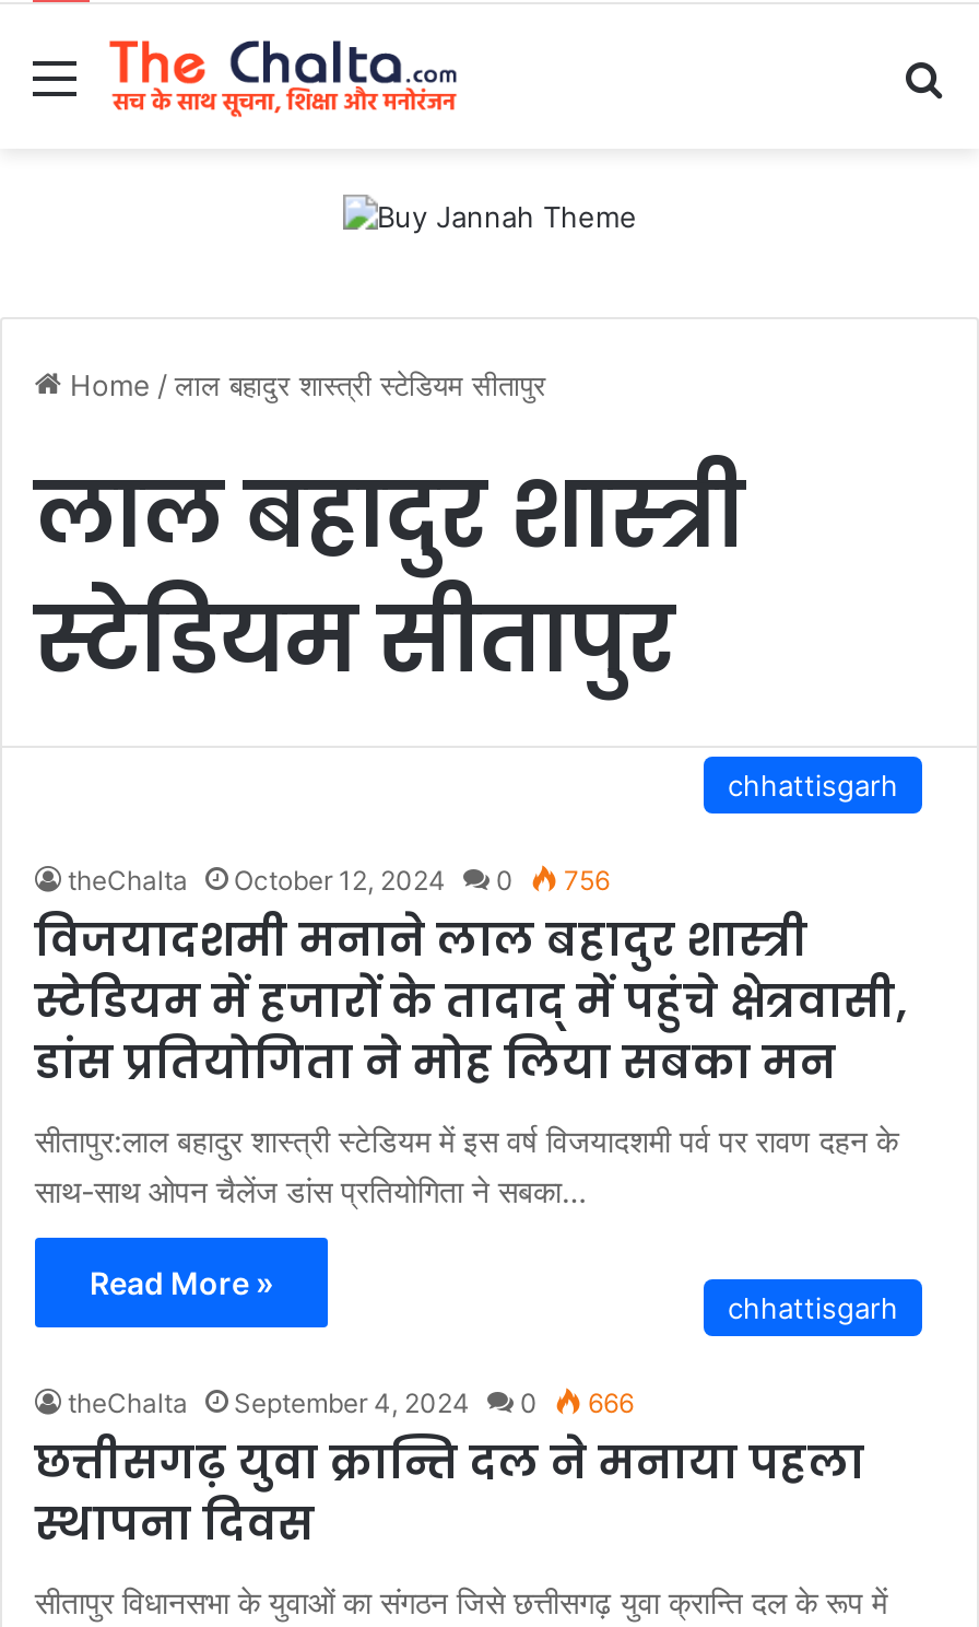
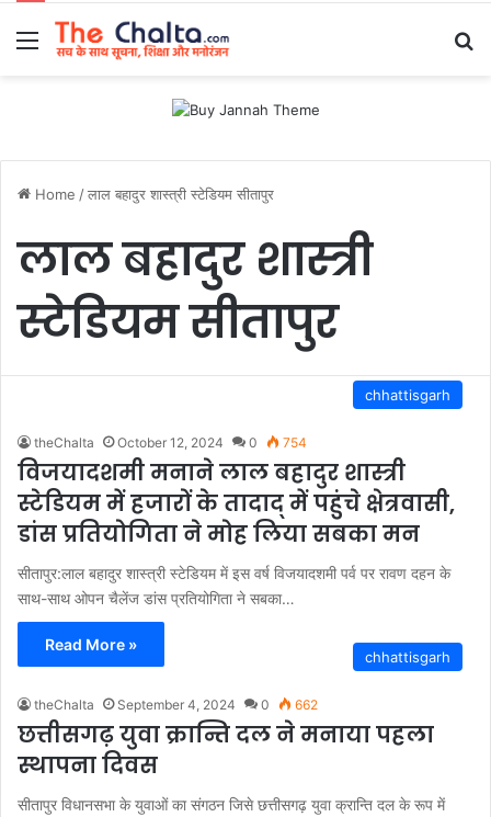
- theChalta October 12, 2024 0 756
+ theChalta October 12, 2024 0 754

- theChalta September 4, 2024 0 666
+ theChalta September 4, 2024 0 662
